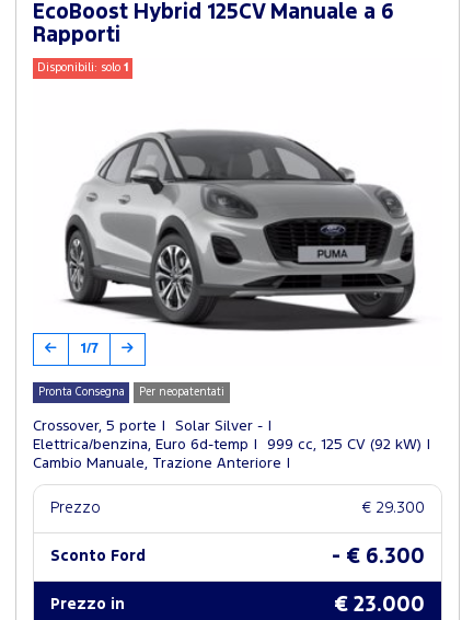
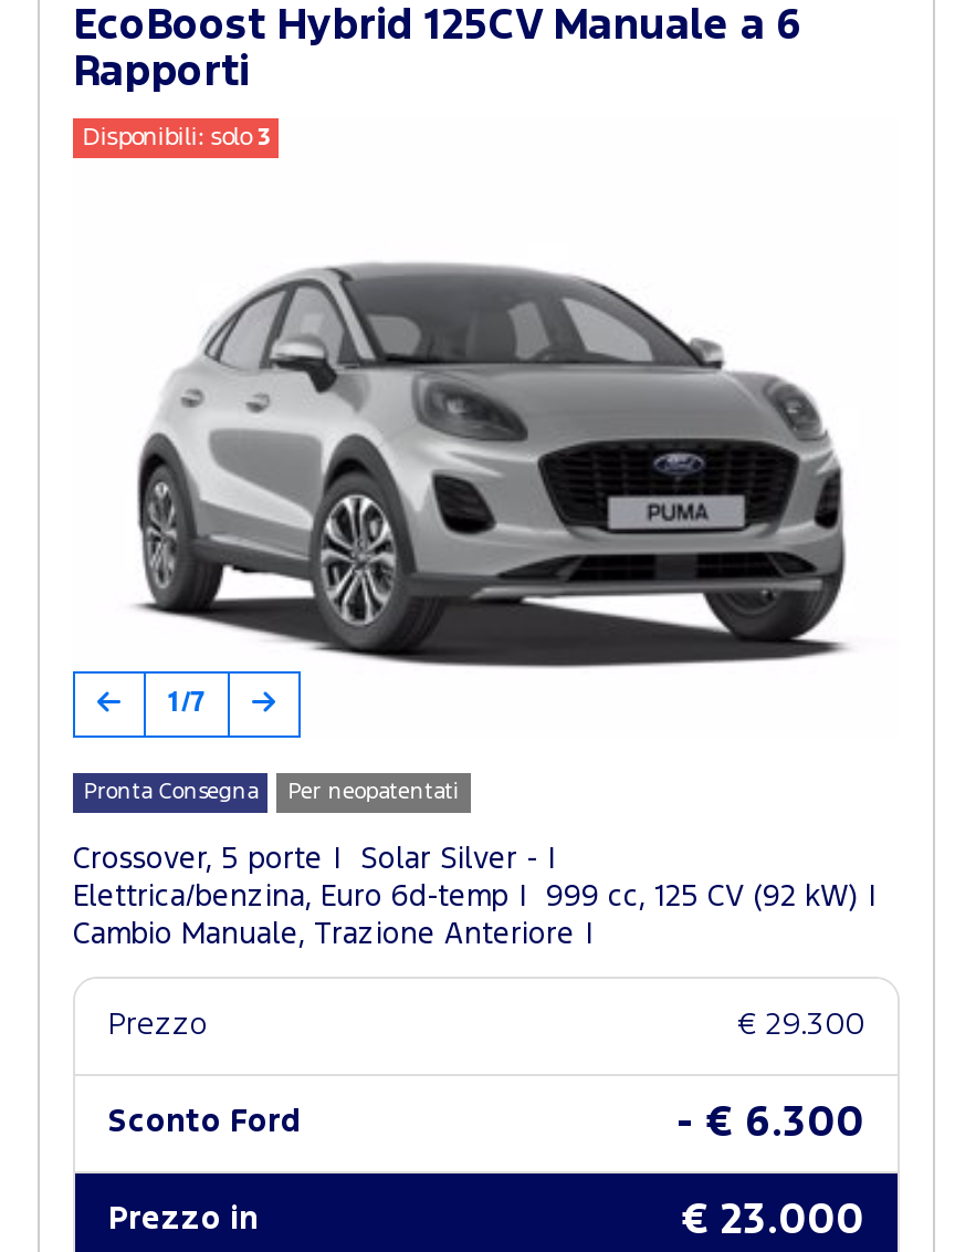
- Disponibili: solo 1
+ Disponibili: solo 3
